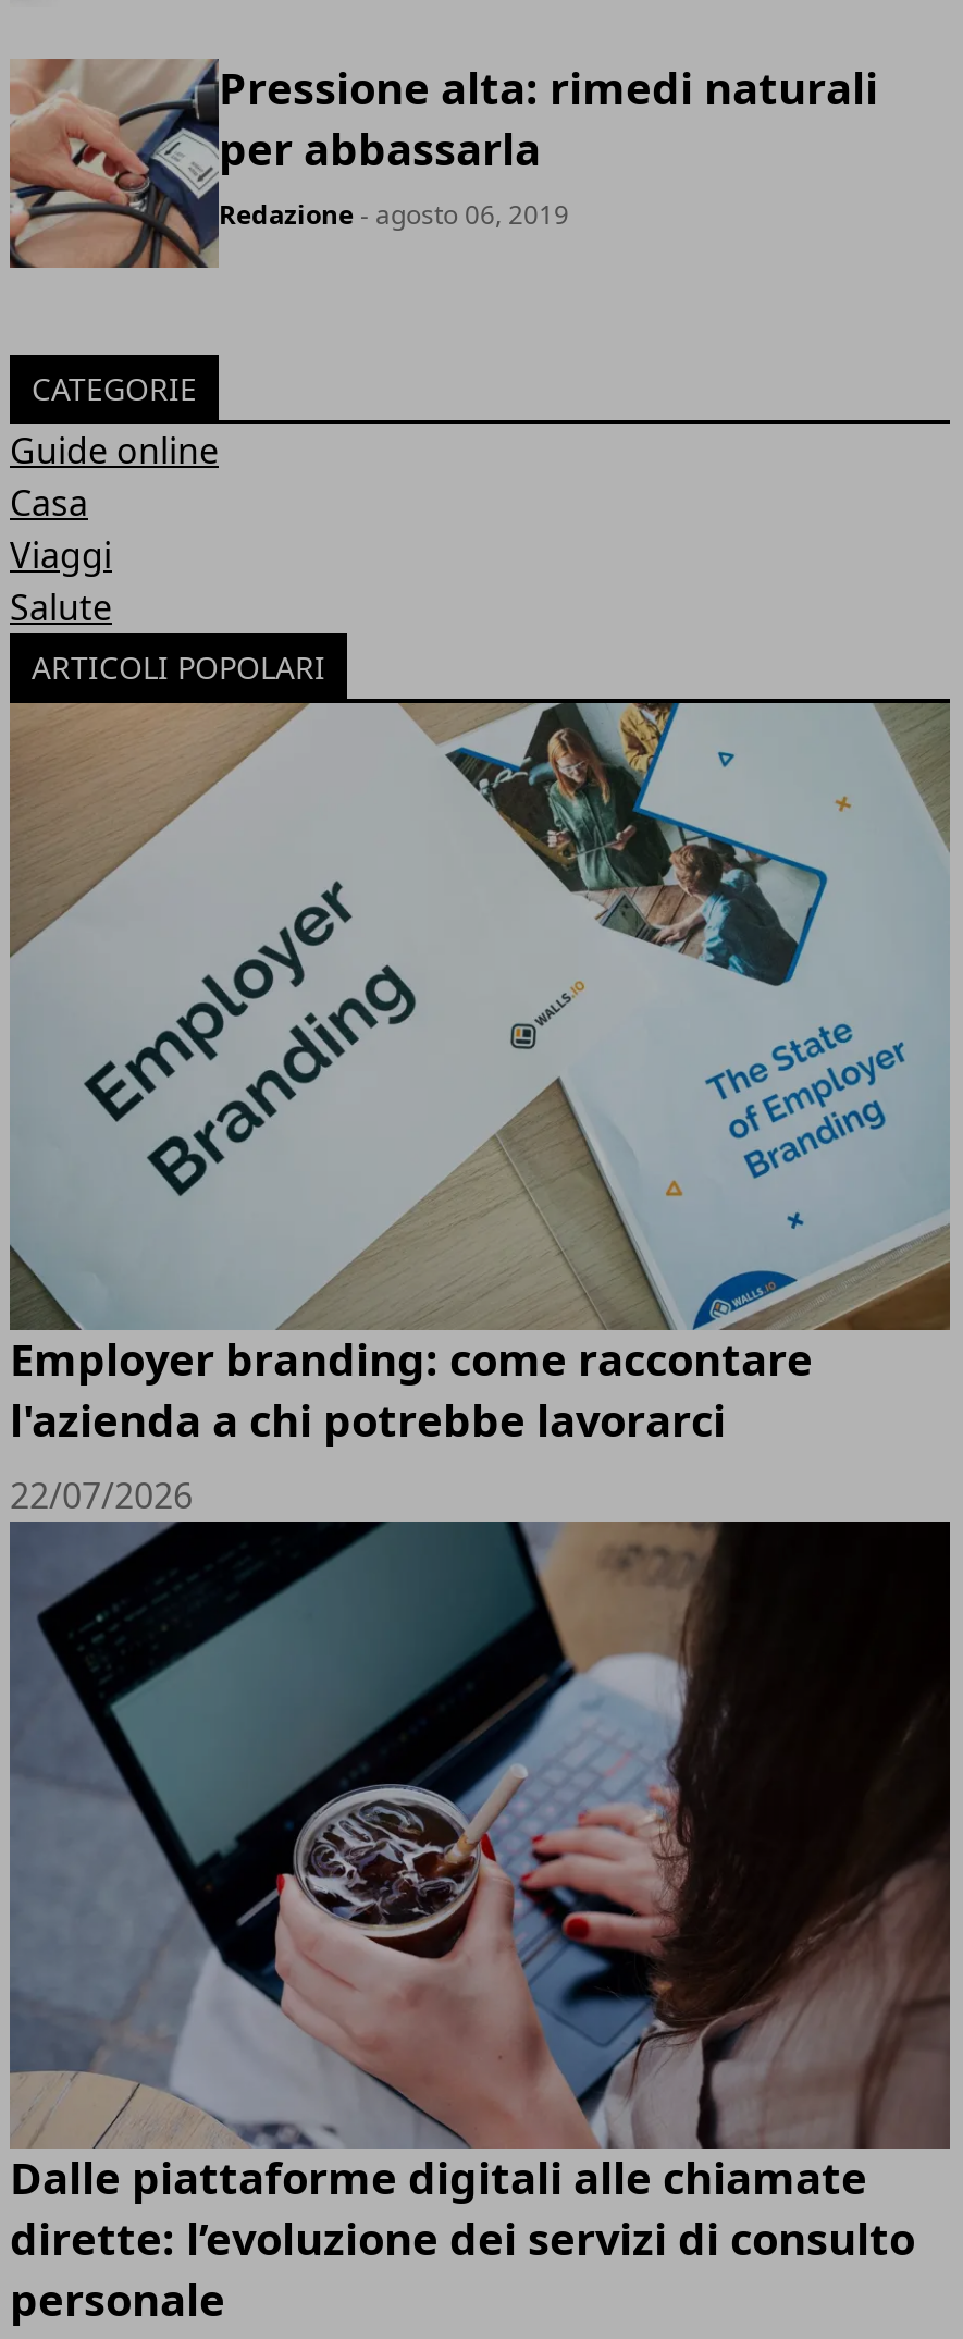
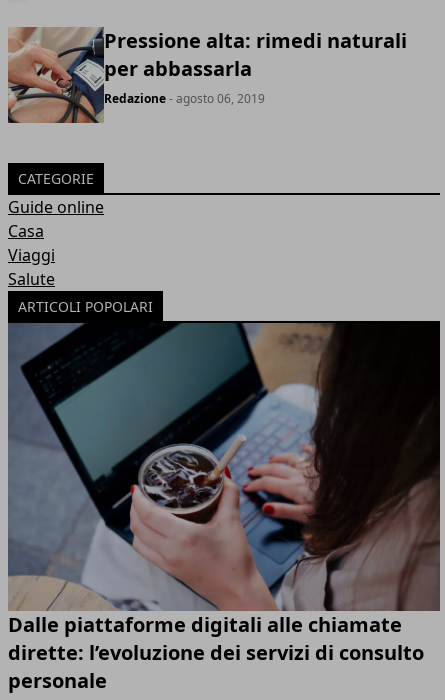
- [image]
- Employer branding: come raccontare
- l'azienda a chi potrebbe lavorarci
- 22/07/2026
